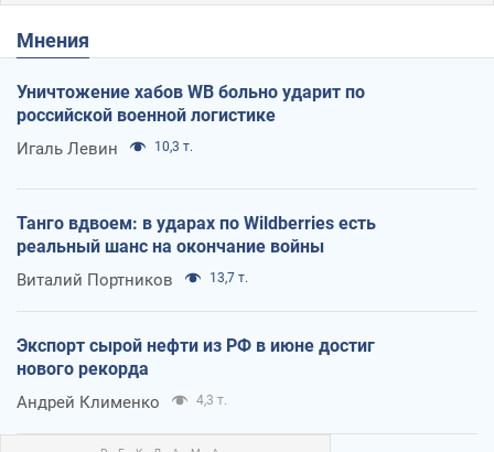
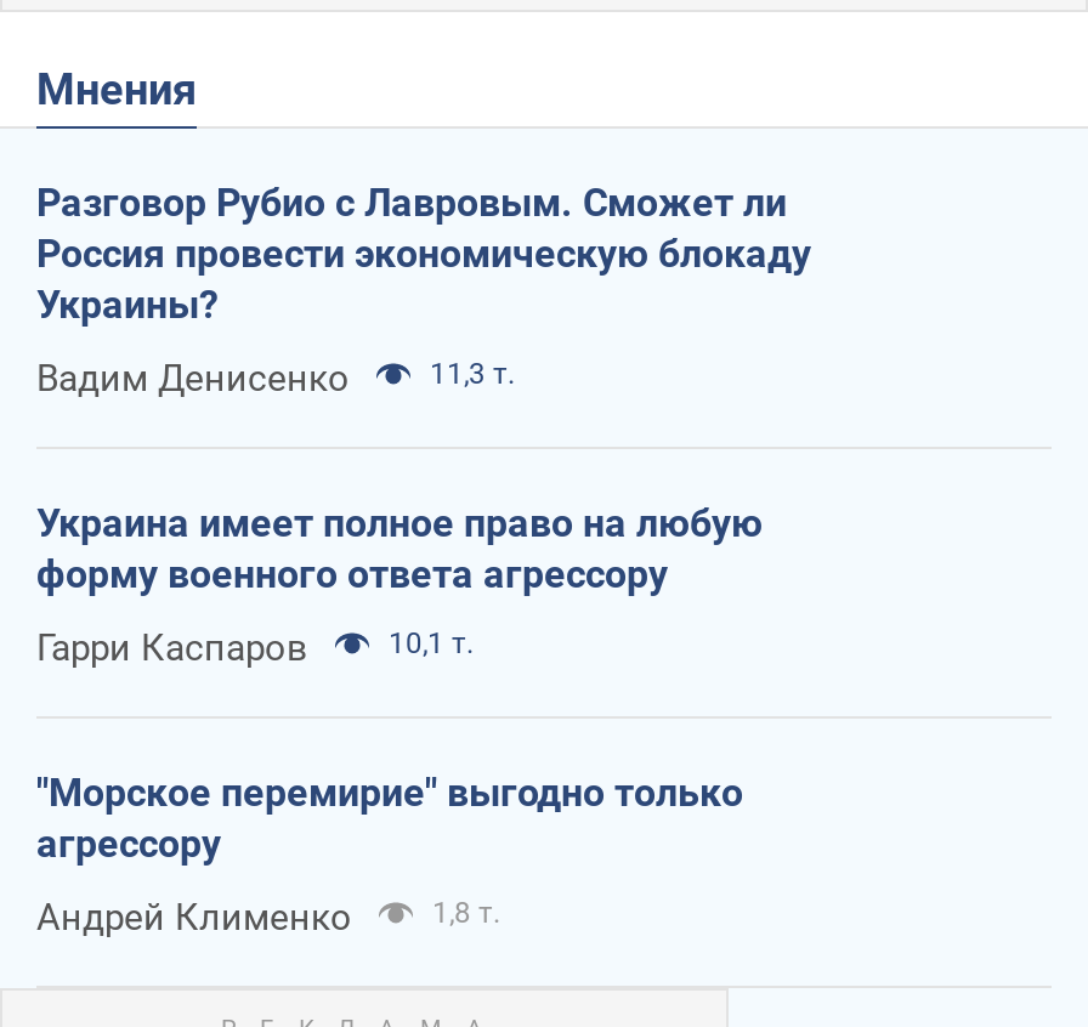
- Уничтожение хабов WB больно ударит по
- российской военной логистике
+ Разговор Рубио с Лавровым. Сможет ли
+ Россия провести экономическую блокаду
+ Украины?

- Игаль Левин
- 10,3 т.
+ Вадим Денисенко
+ 11,3 т.

- Танго вдвоем: в ударах по Wildberries есть
- реальный шанс на окончание войны
+ Украина имеет полное право на любую
+ форму военного ответа агрессору

- Виталий Портников
- 13,7 т.
+ Гарри Каспаров
+ 10,1 т.

- Экспорт сырой нефти из РФ в июне достиг
- нового рекорда
+ "Морское перемирие" выгодно только
+ агрессору

- 4,3 т.
+ 1,8 т.
